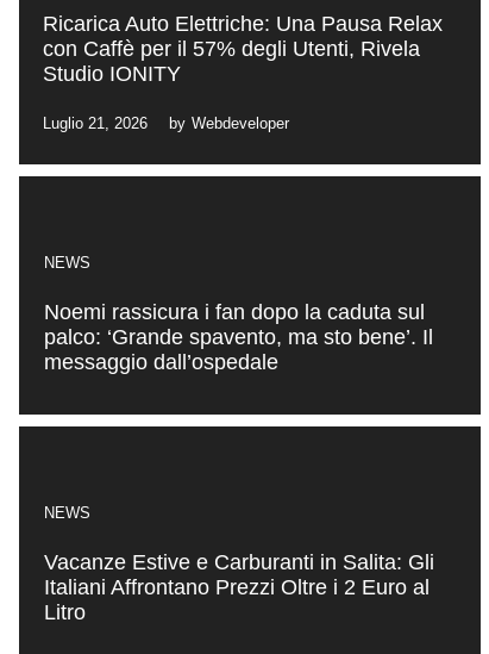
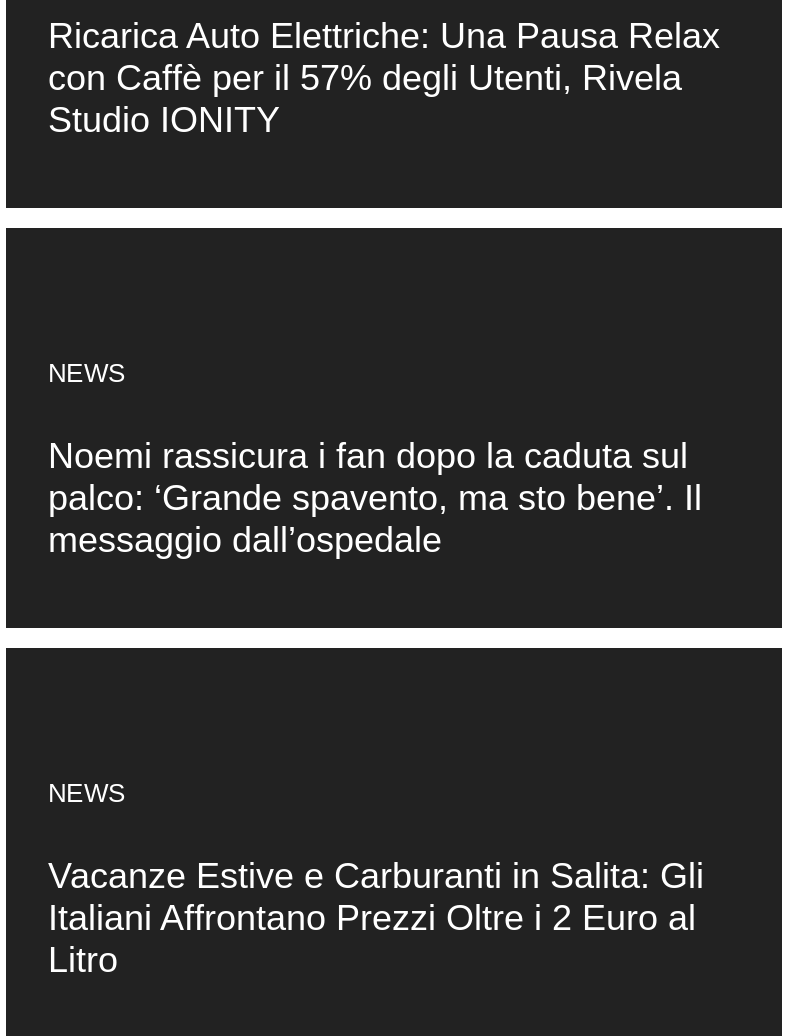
- Luglio 21, 2026
- by Webdeveloper
